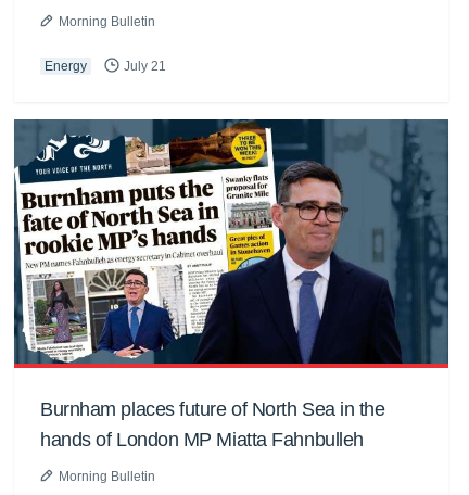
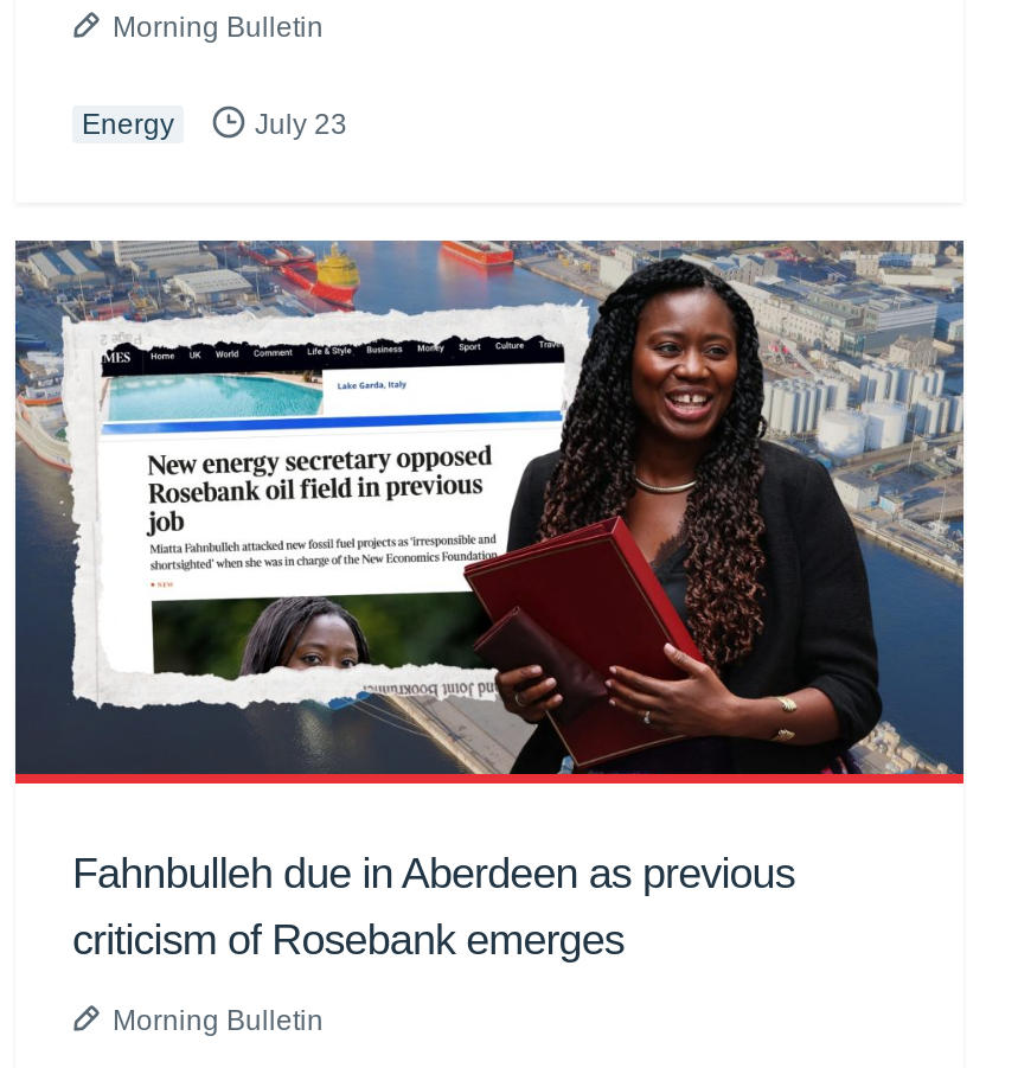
- July 21
+ July 23

- [image]
- Burnham places future of North Sea in the
- hands of London MP Miatta Fahnbulleh
+ [image]
+ Fahnbulleh due in Aberdeen as previous
+ criticism of Rosebank emerges
